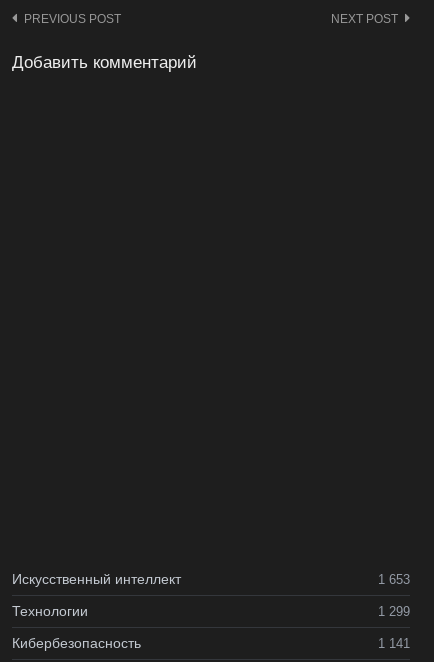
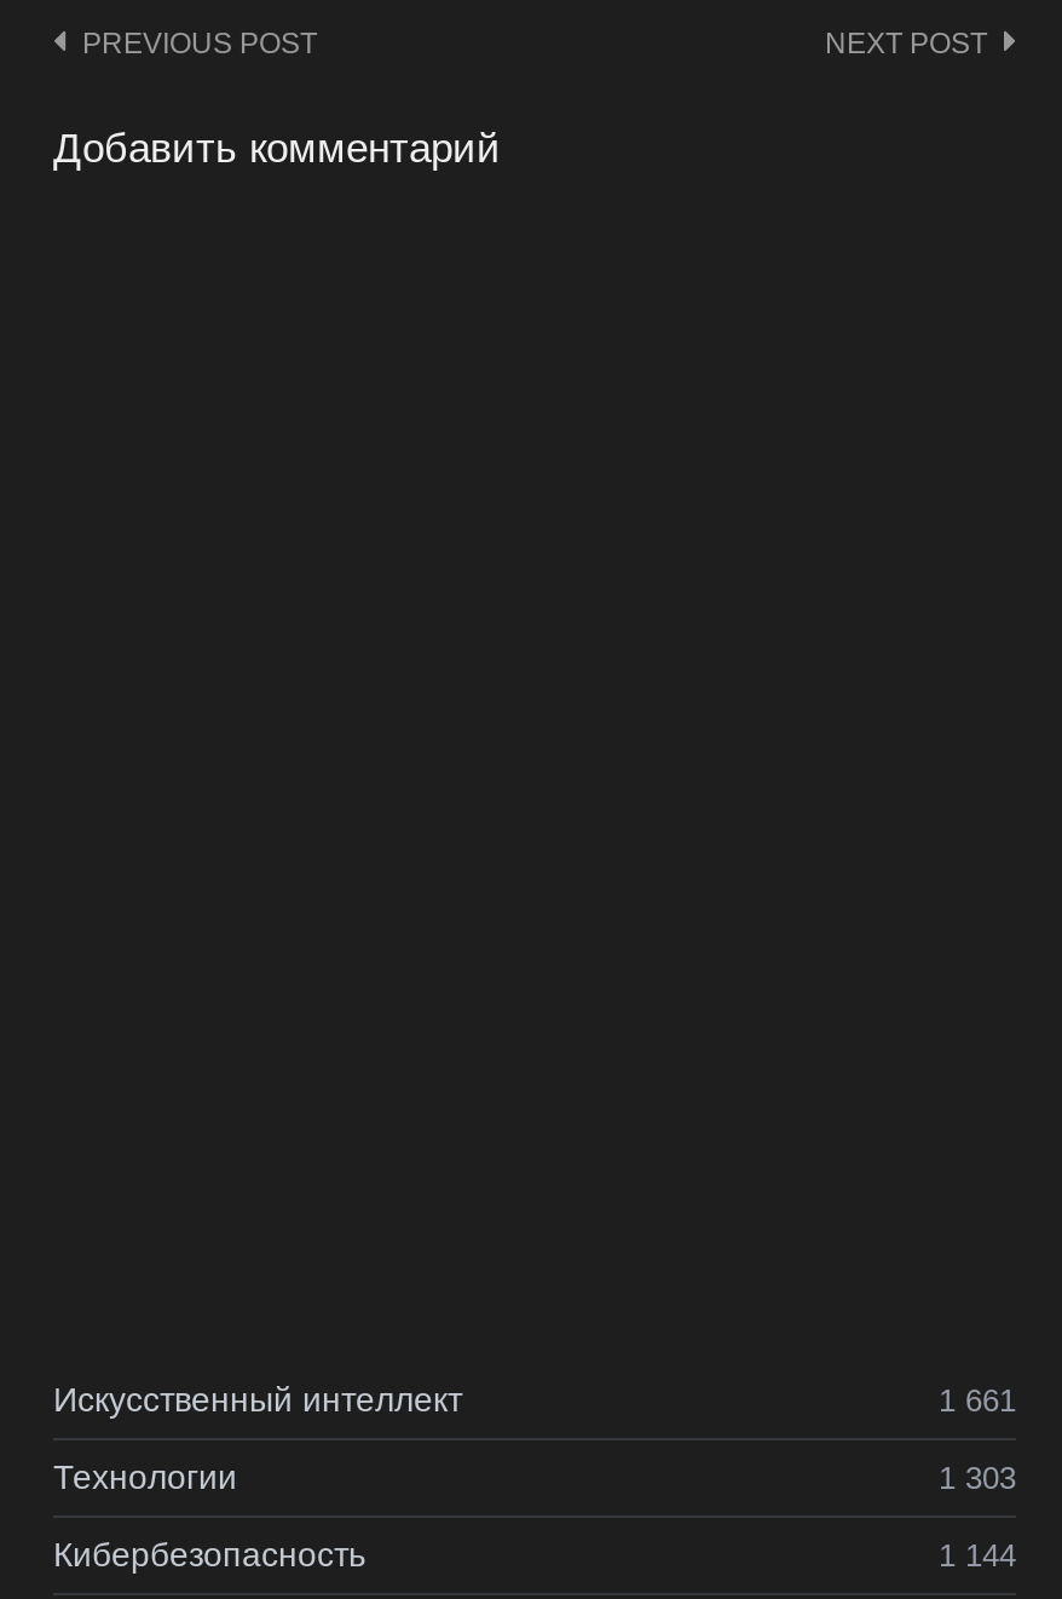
- 1 653
+ 1 661

- 1 299
+ 1 303

- 1 141
+ 1 144
